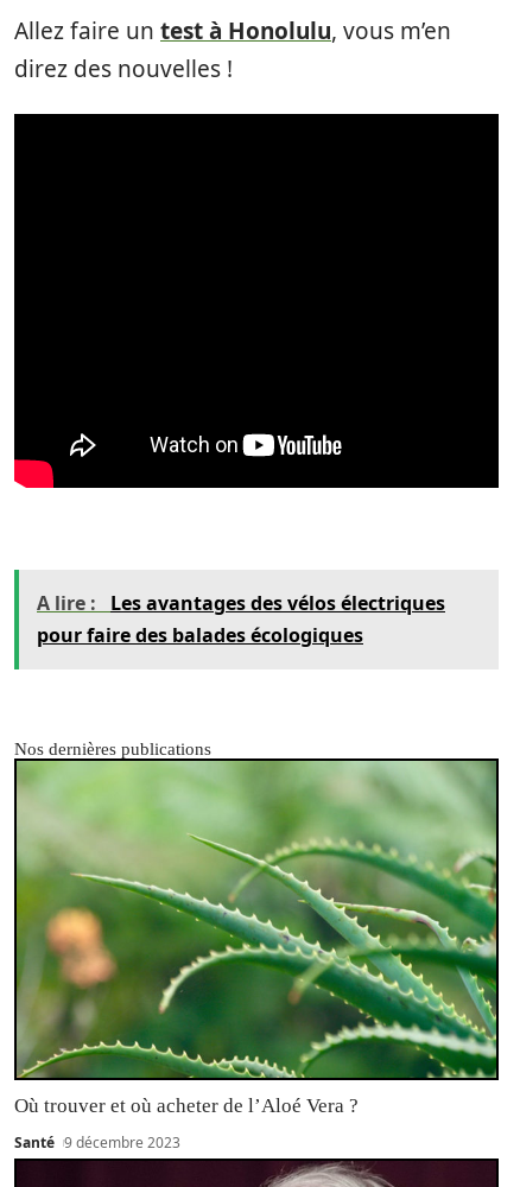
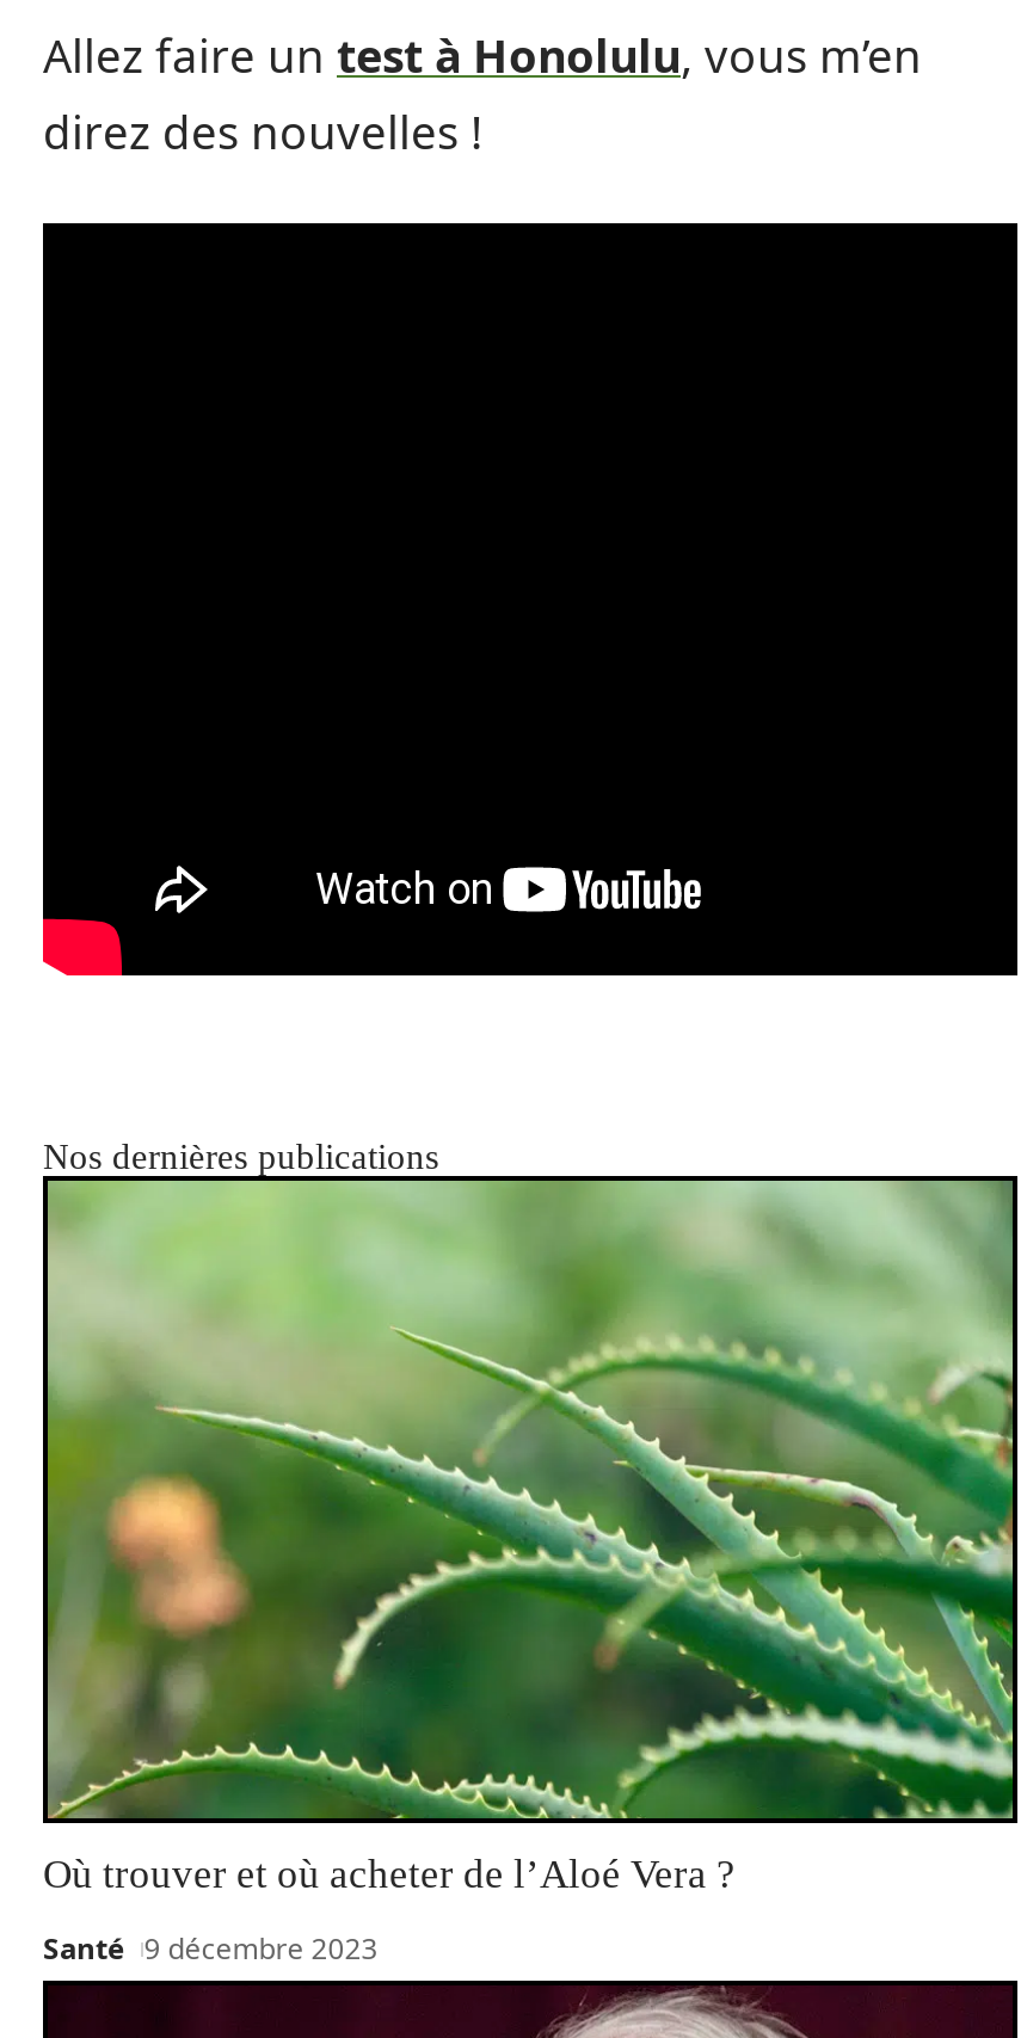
- [image]
- A lire : Les avantages des vélos électriques
- pour faire des balades écologiques
